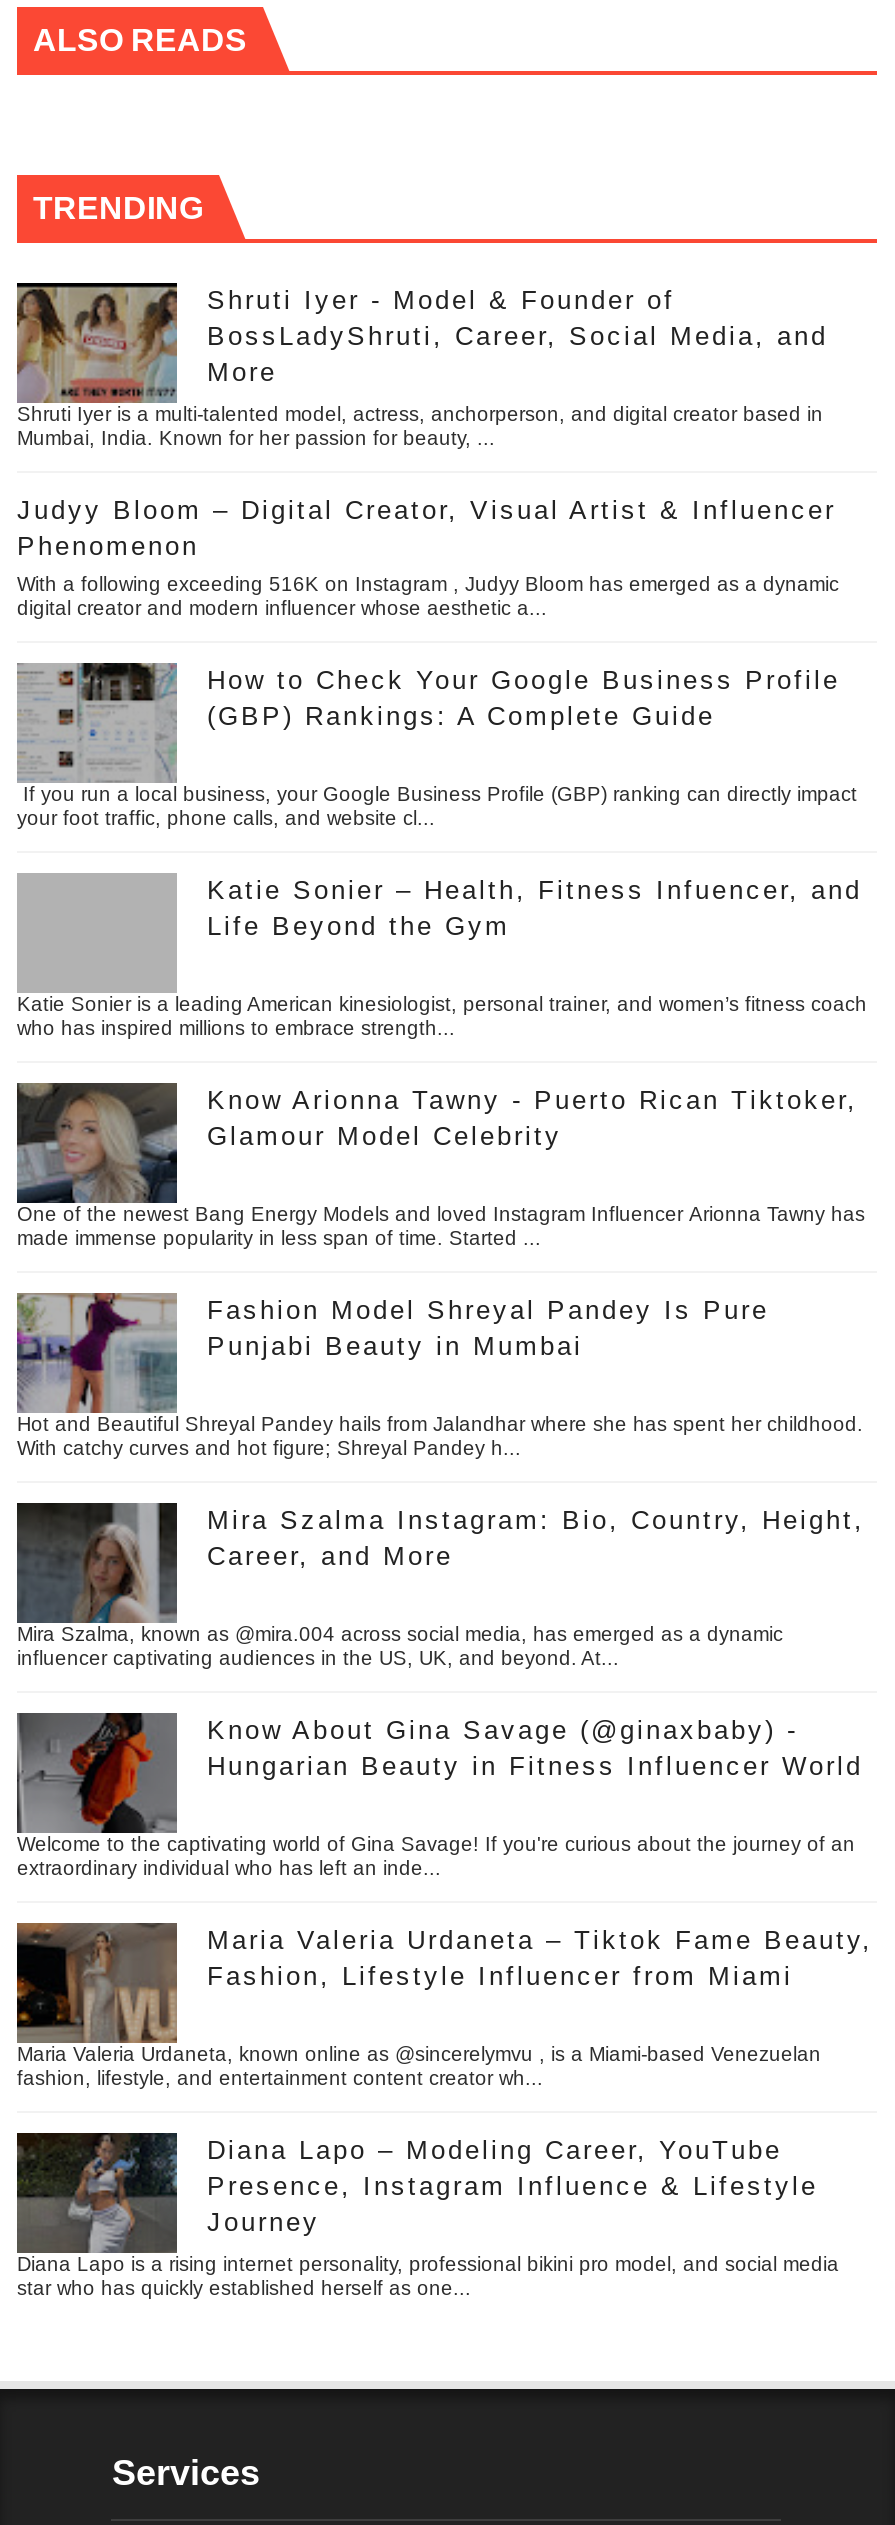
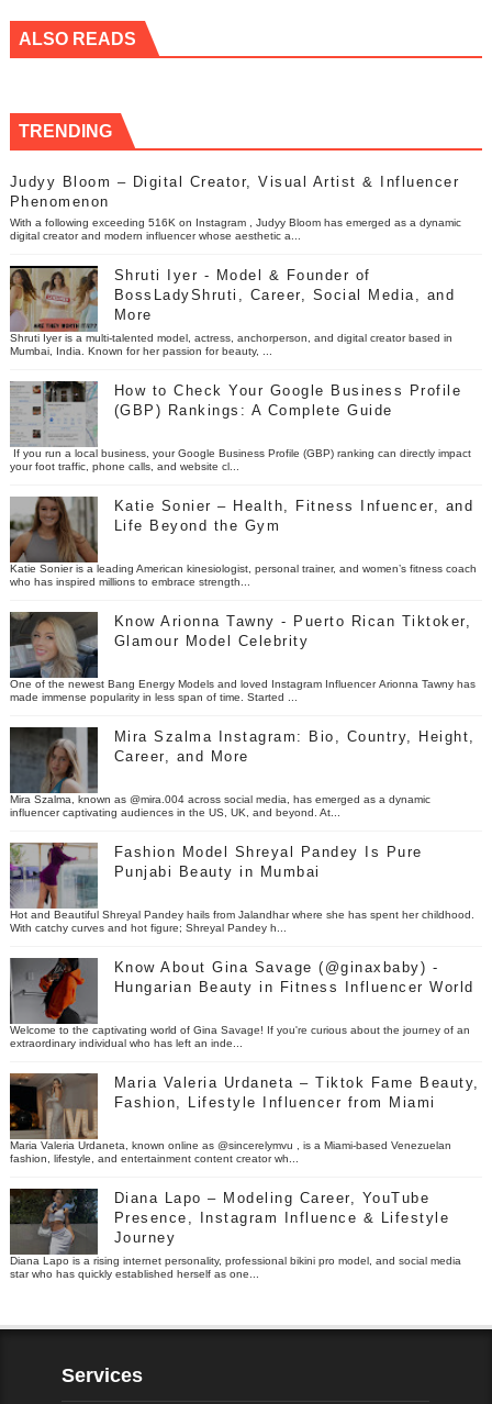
moved down: [image] | Shruti Iyer - Model & Founder of | BossLadyShruti, Career, Social Media, and | More | Shruti Iyer is a multi-talented model, actress, anchorperson, and digital creator based in | Mumbai, India. Known for her passion for beauty, ...

moved up: Judyy Bloom – Digital Creator, Visual Artist & Influencer | Phenomenon | With a following exceeding 516K on Instagram , Judyy Bloom has emerged as a dynamic | digital creator and modern influencer whose aesthetic a...

+ [image]

moved down: [image] | Fashion Model Shreyal Pandey Is Pure | Punjabi Beauty in Mumbai | Hot and Beautiful Shreyal Pandey hails from Jalandhar where she has spent her childhood. | With catchy curves and hot figure; Shreyal Pandey h...

moved up: [image] | Mira Szalma Instagram: Bio, Country, Height, | Career, and More | Mira Szalma, known as @mira.004 across social media, has emerged as a dynamic | influencer captivating audiences in the US, UK, and beyond. At...
